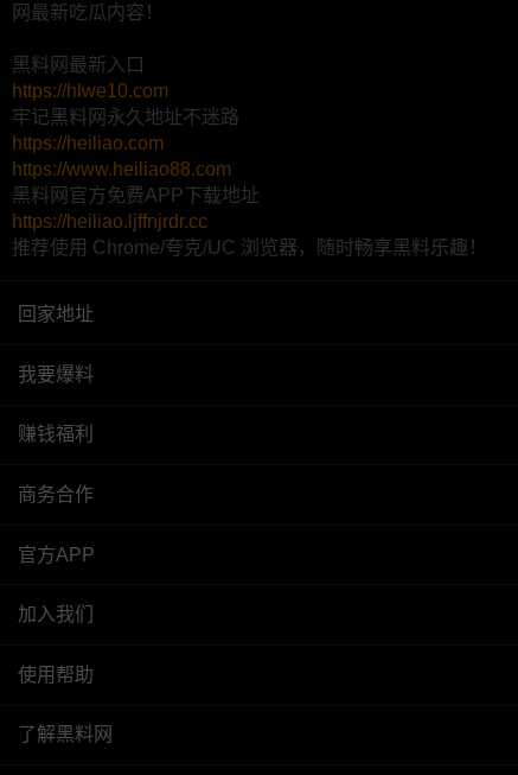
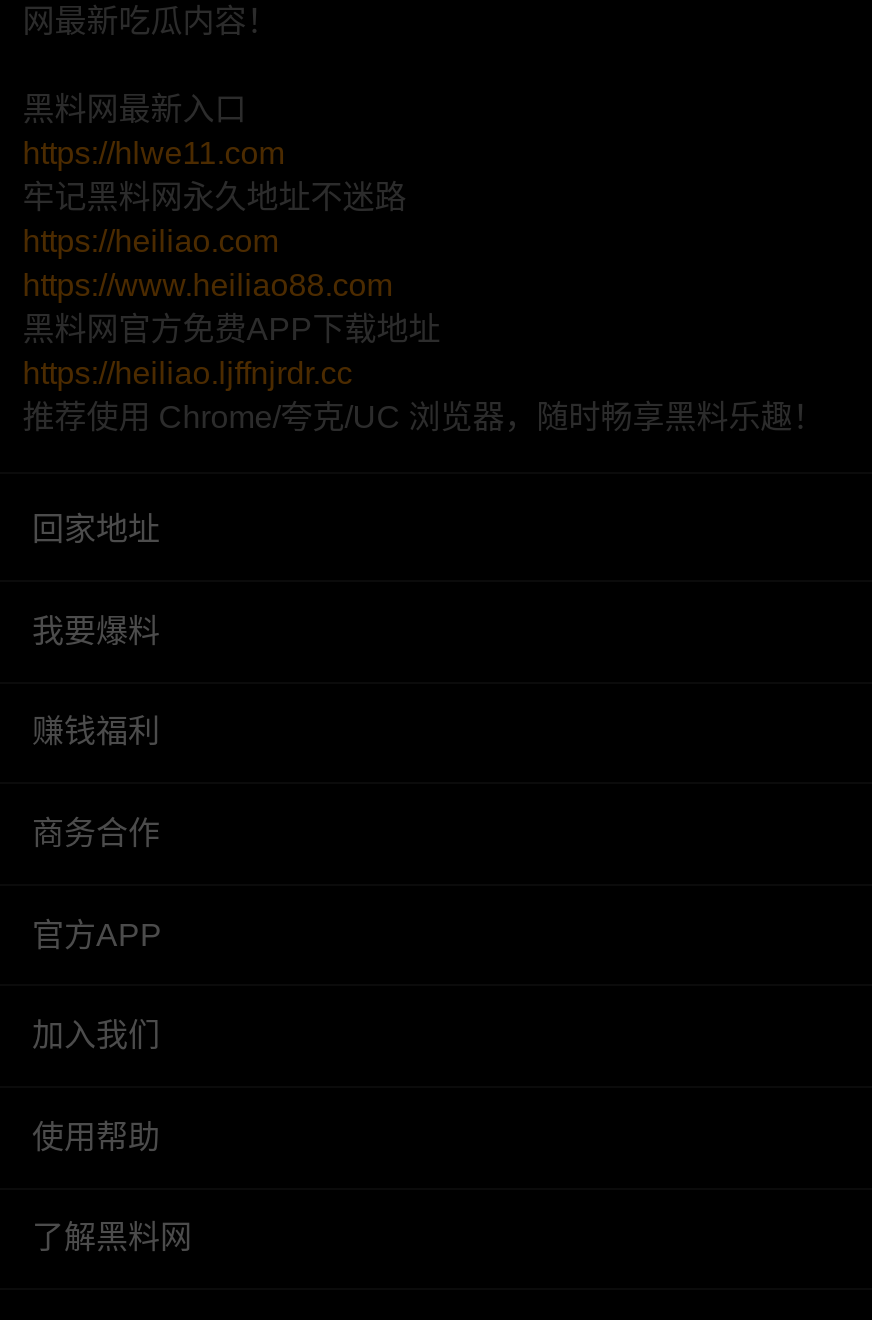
- https://hlwe10.com
+ https://hlwe11.com
